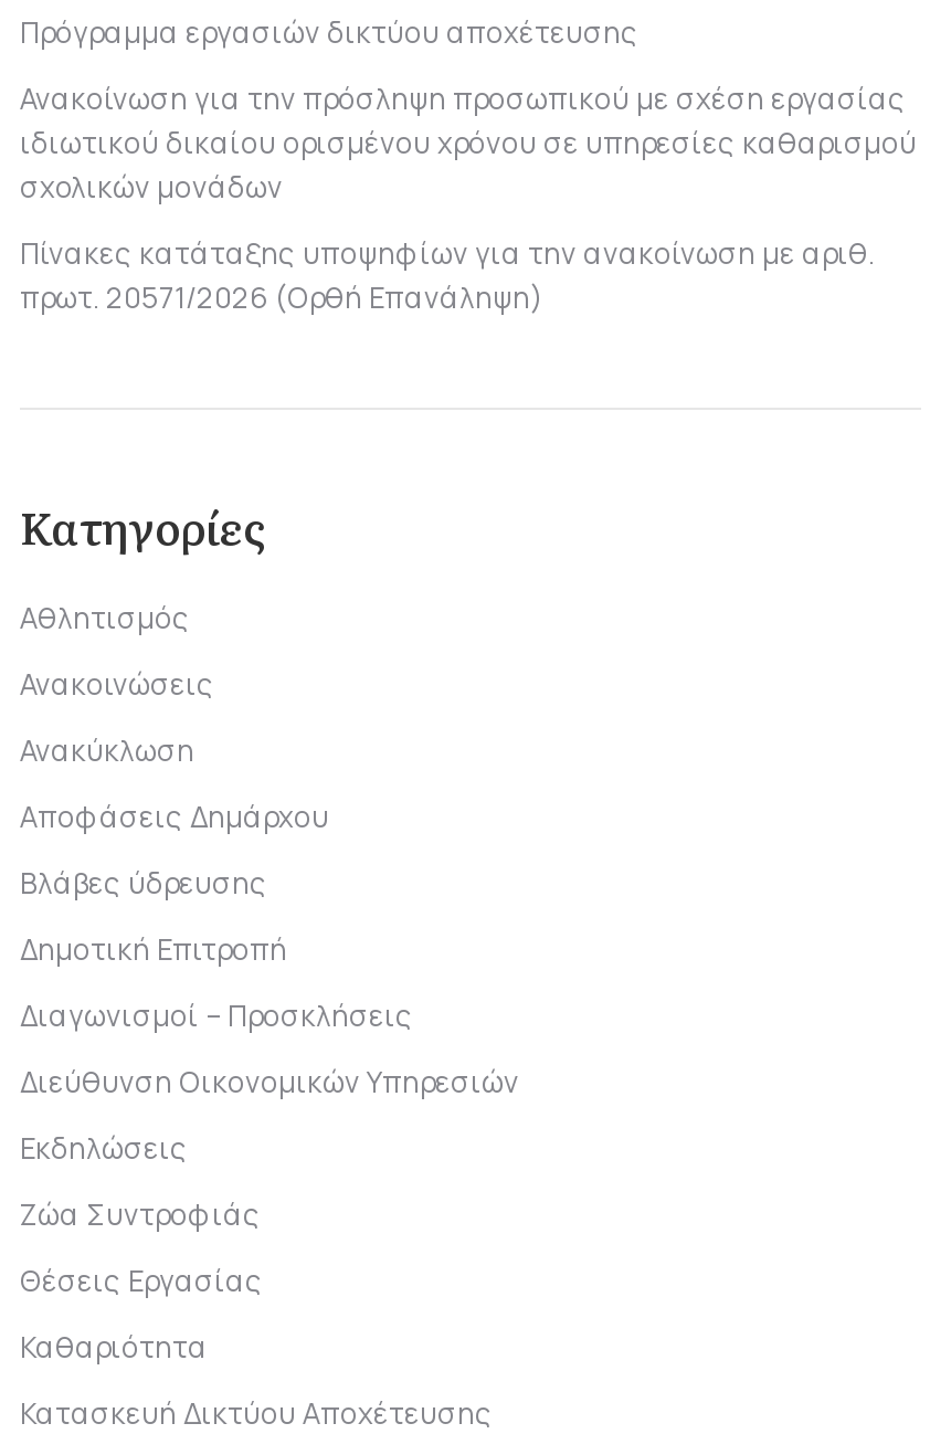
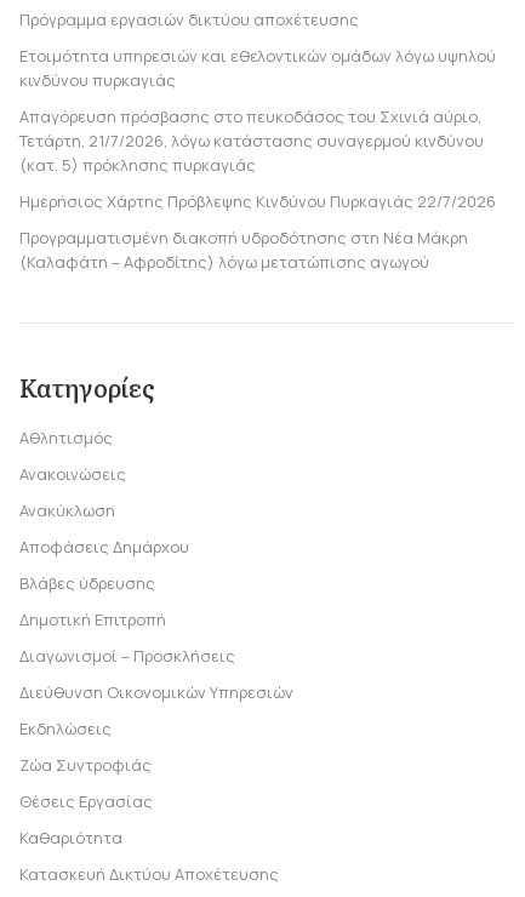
- Ανακοίνωση για την πρόσληψη προσωπικού με σχέση εργασίας
- ιδιωτικού δικαίου ορισμένου χρόνου σε υπηρεσίες καθαρισμού
- σχολικών μονάδων
- Πίνακες κατάταξης υποψηφίων για την ανακοίνωση με αριθ.
- πρωτ. 20571/2026 (Ορθή Επανάληψη)
+ Ετοιμότητα υπηρεσιών και εθελοντικών ομάδων λόγω υψηλού
+ κινδύνου πυρκαγιάς
+ Απαγόρευση πρόσβασης στο πευκοδάσος του Σχινιά αύριο,
+ Τετάρτη, 21/7/2026, λόγω κατάστασης συναγερμού κινδύνου
+ (κατ. 5) πρόκλησης πυρκαγιάς
+ Ημερήσιος Χάρτης Πρόβλεψης Κινδύνου Πυρκαγιάς 22/7/2026
+ Προγραμματισμένη διακοπή υδροδότησης στη Νέα Μάκρη
+ (Καλαφάτη – Αφροδίτης) λόγω μετατώπισης αγωγού
